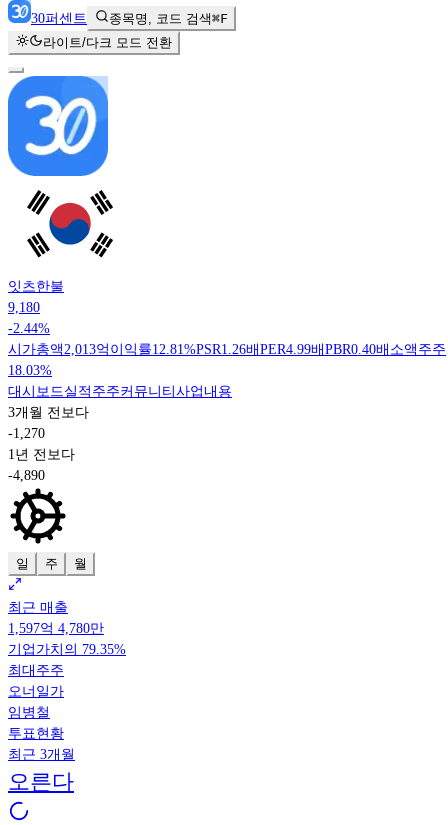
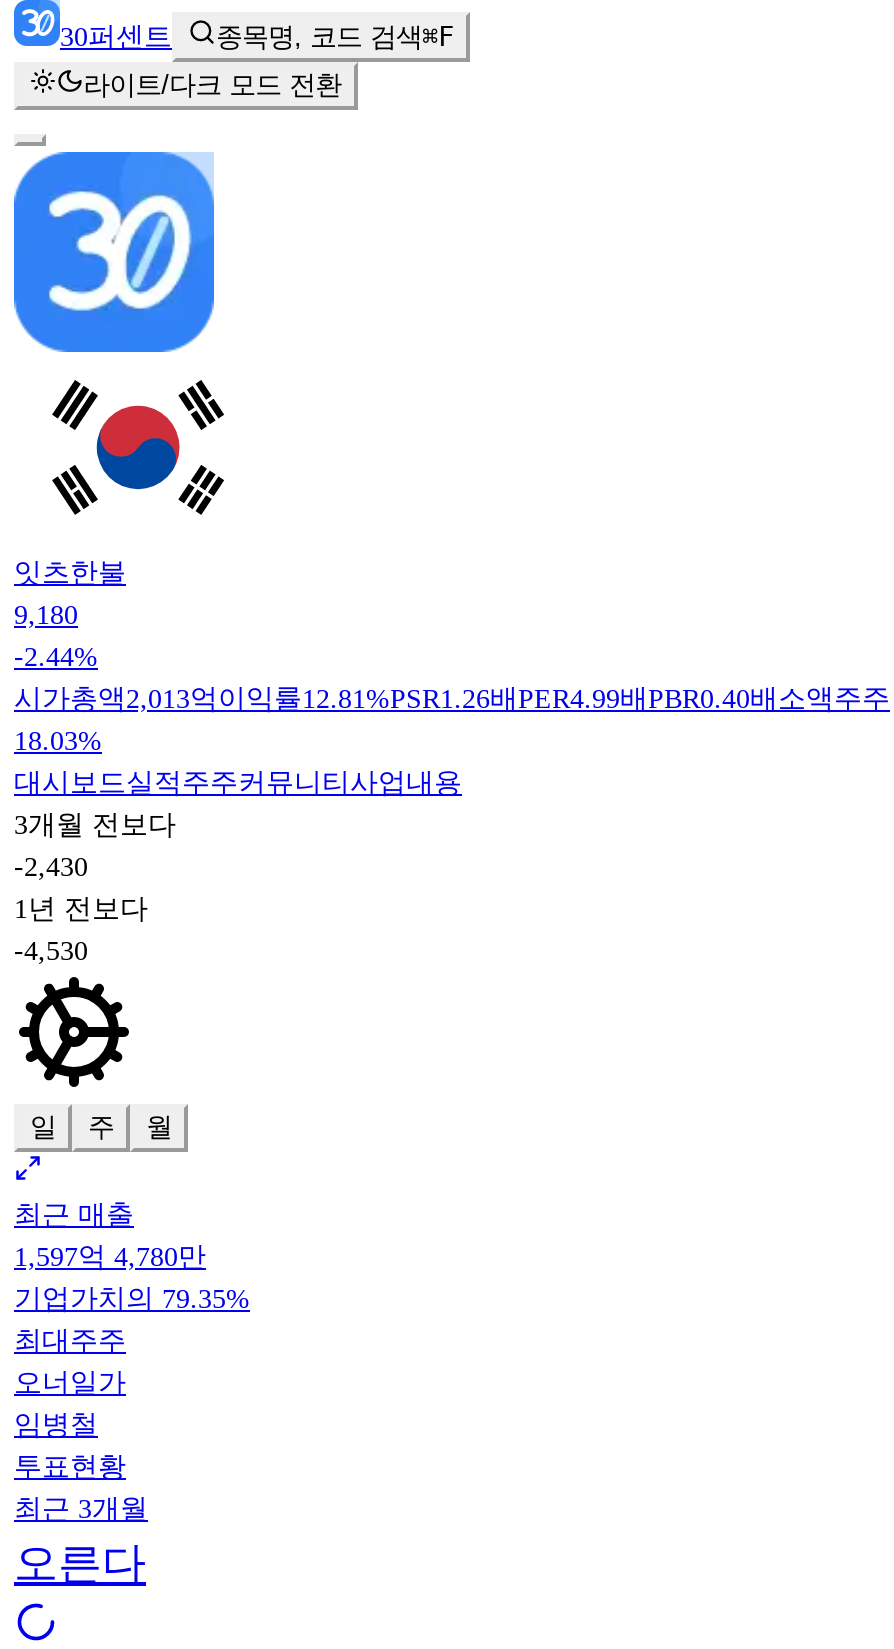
- -1,270
+ -2,430

- -4,890
+ -4,530
